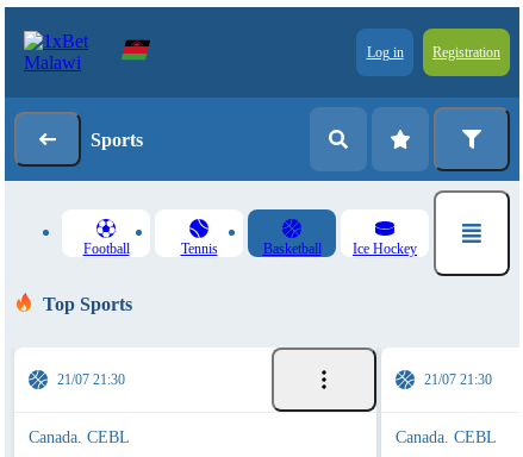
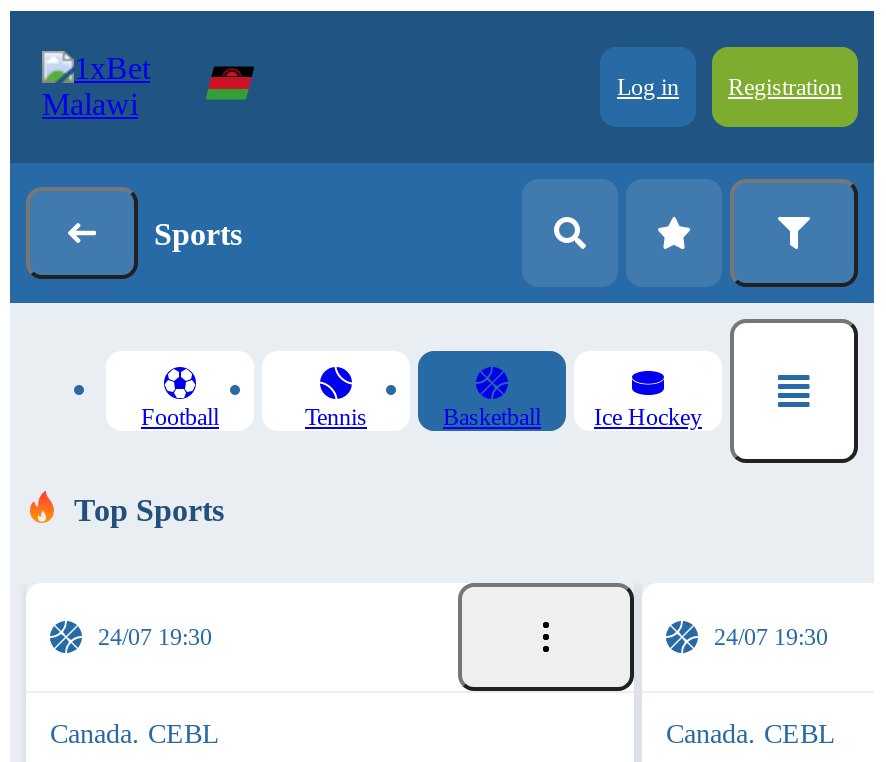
- 21/07 21:30
+ 24/07 19:30

- 21/07 21:30
+ 24/07 19:30
